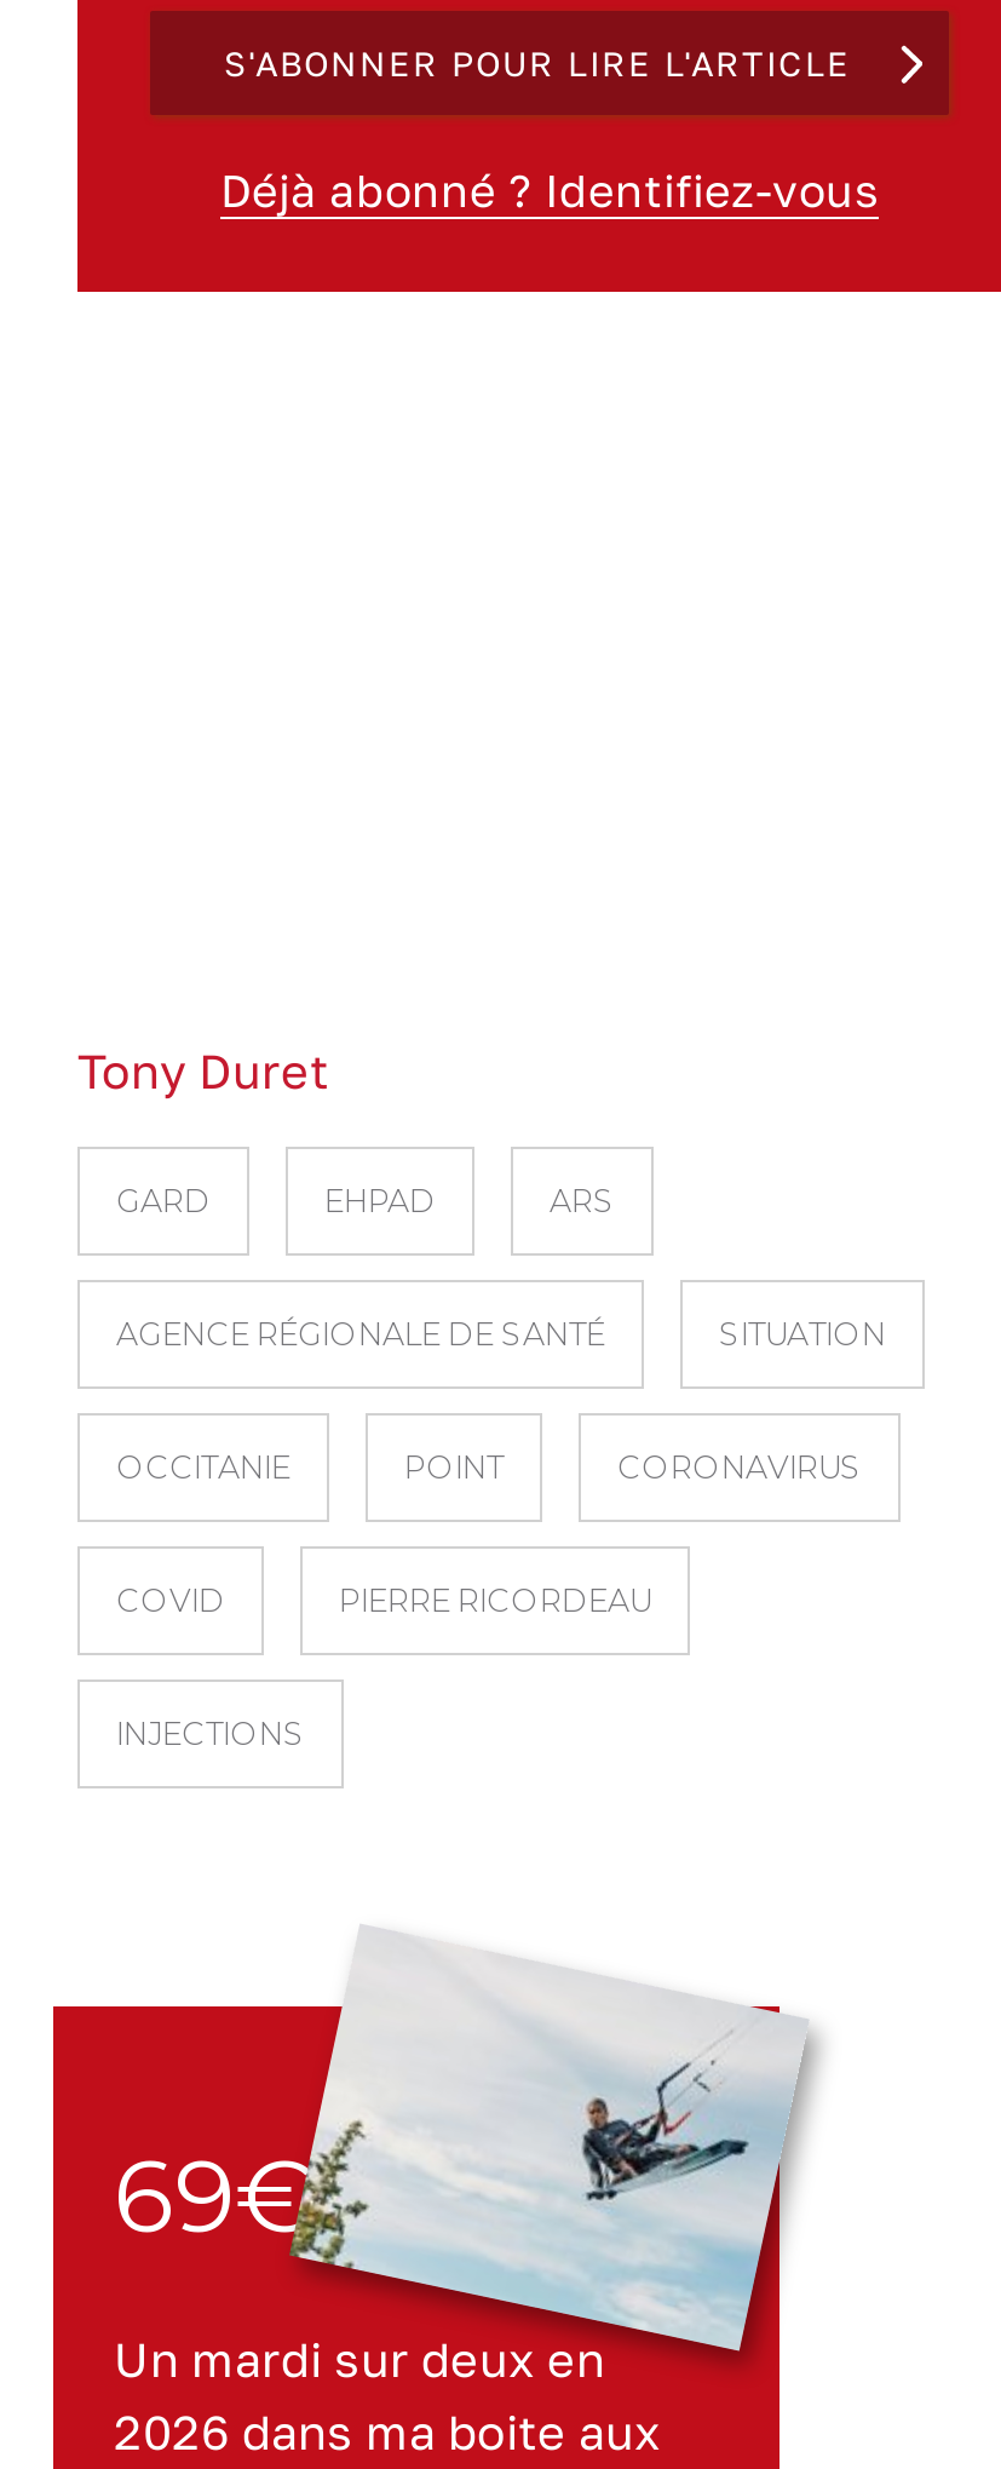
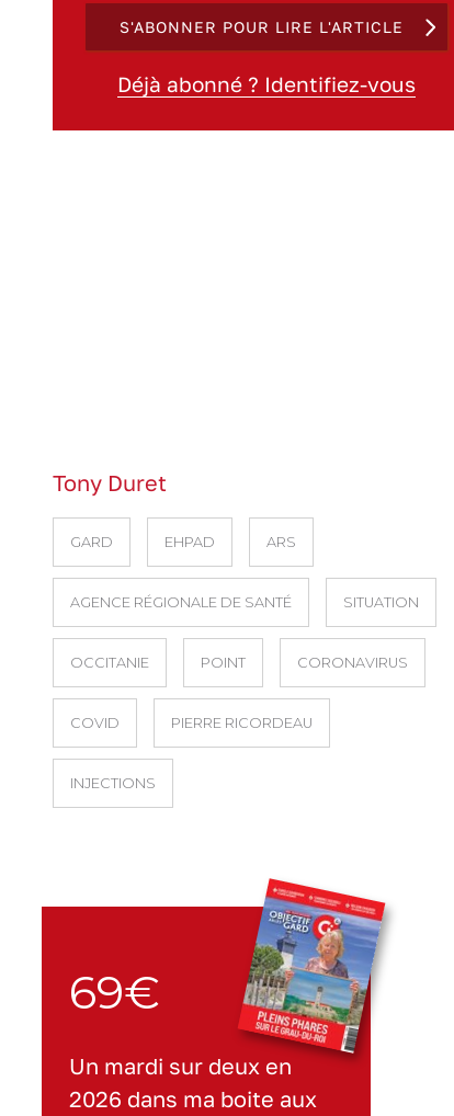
- [image]
+ [image]
